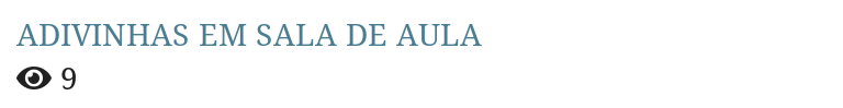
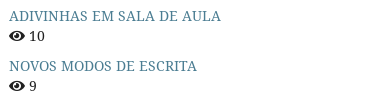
+ 10
+ NOVOS MODOS DE ESCRITA
